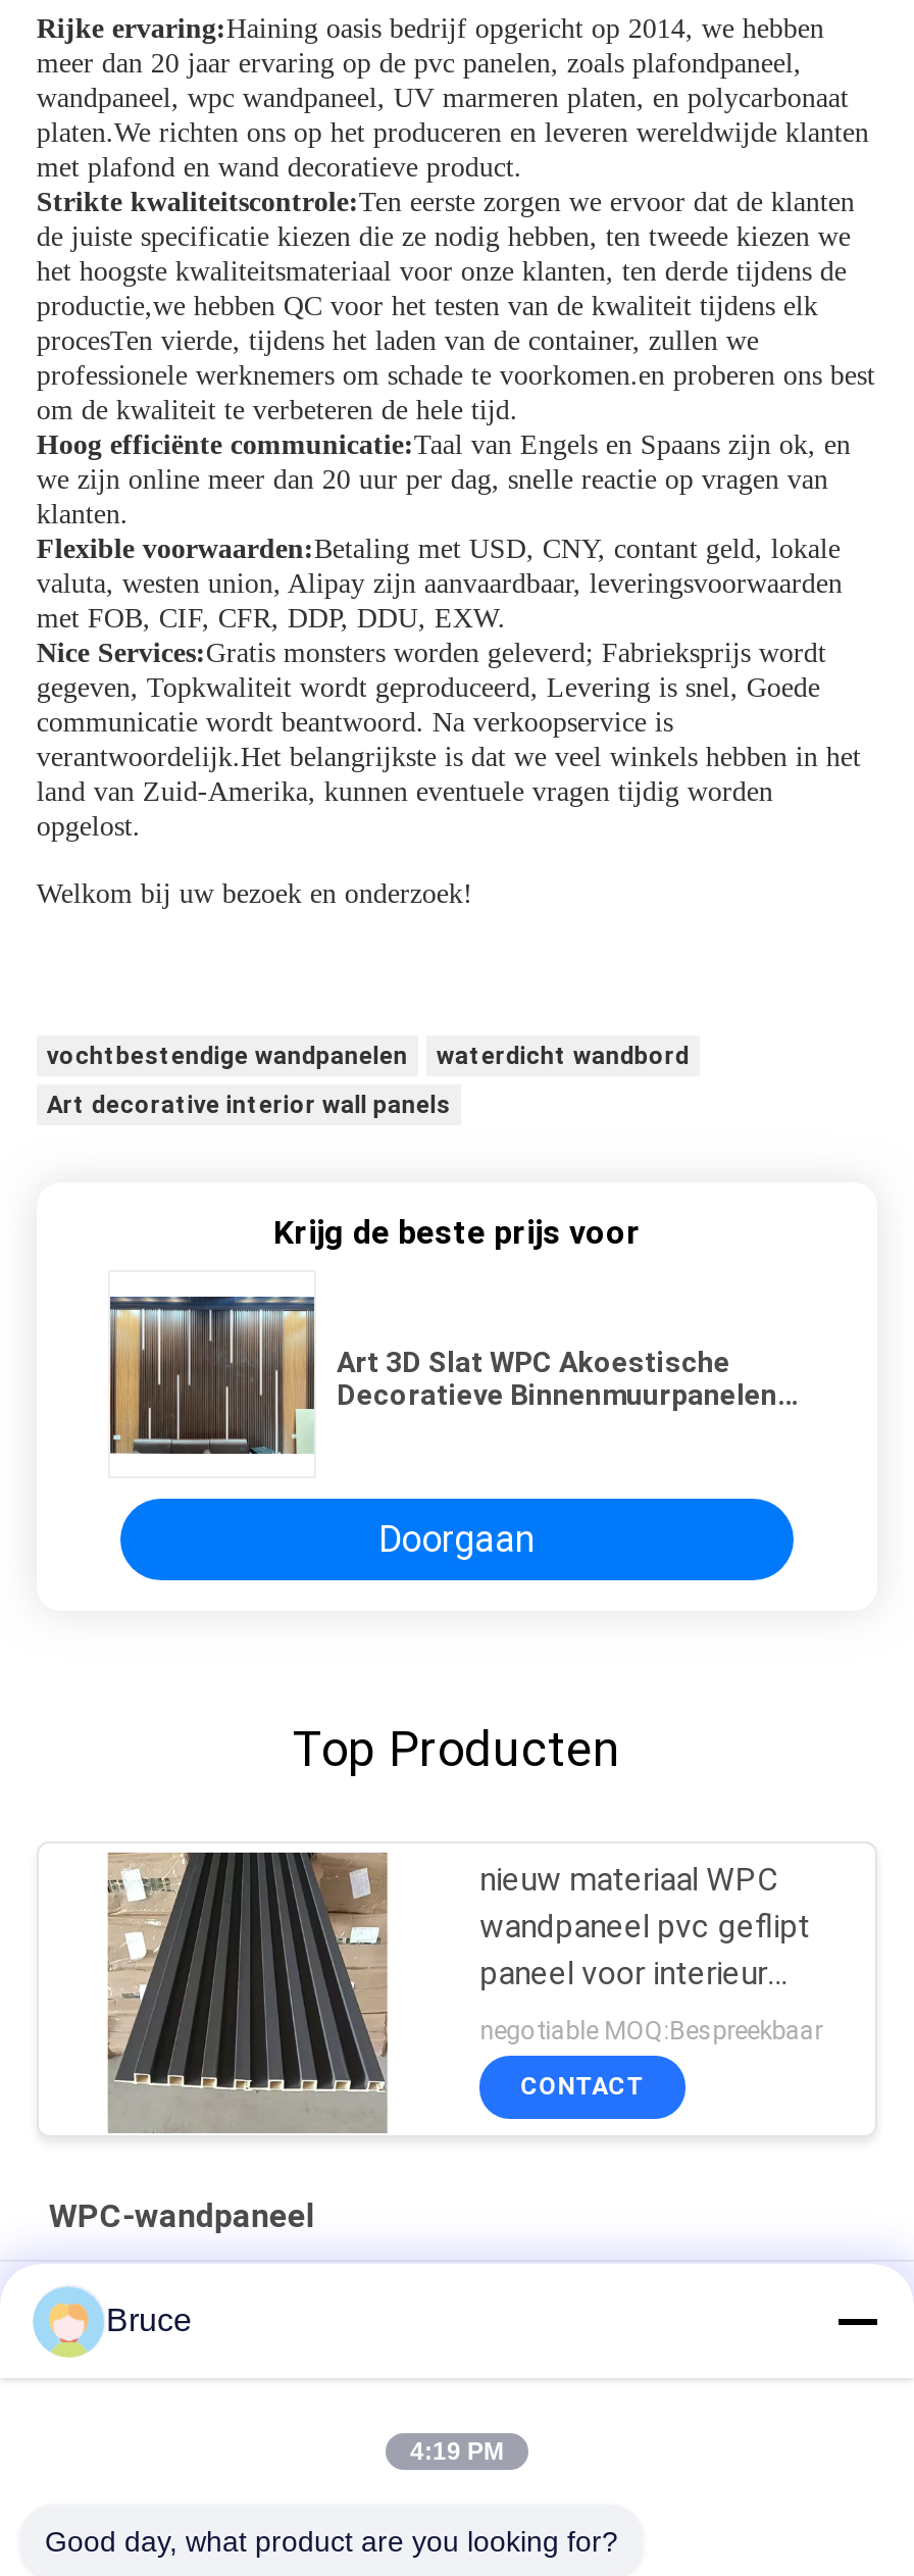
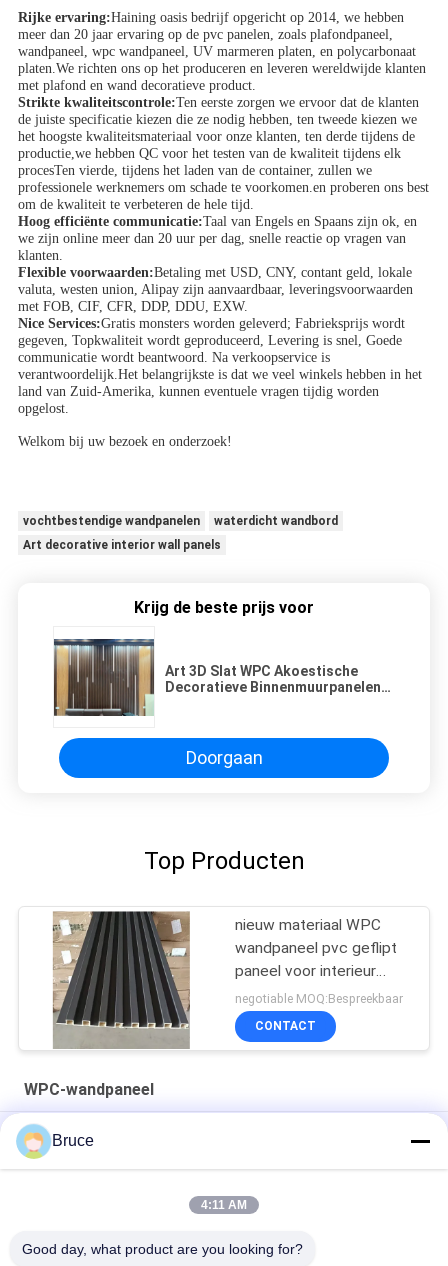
- 4:19 PM
+ 4:11 AM
